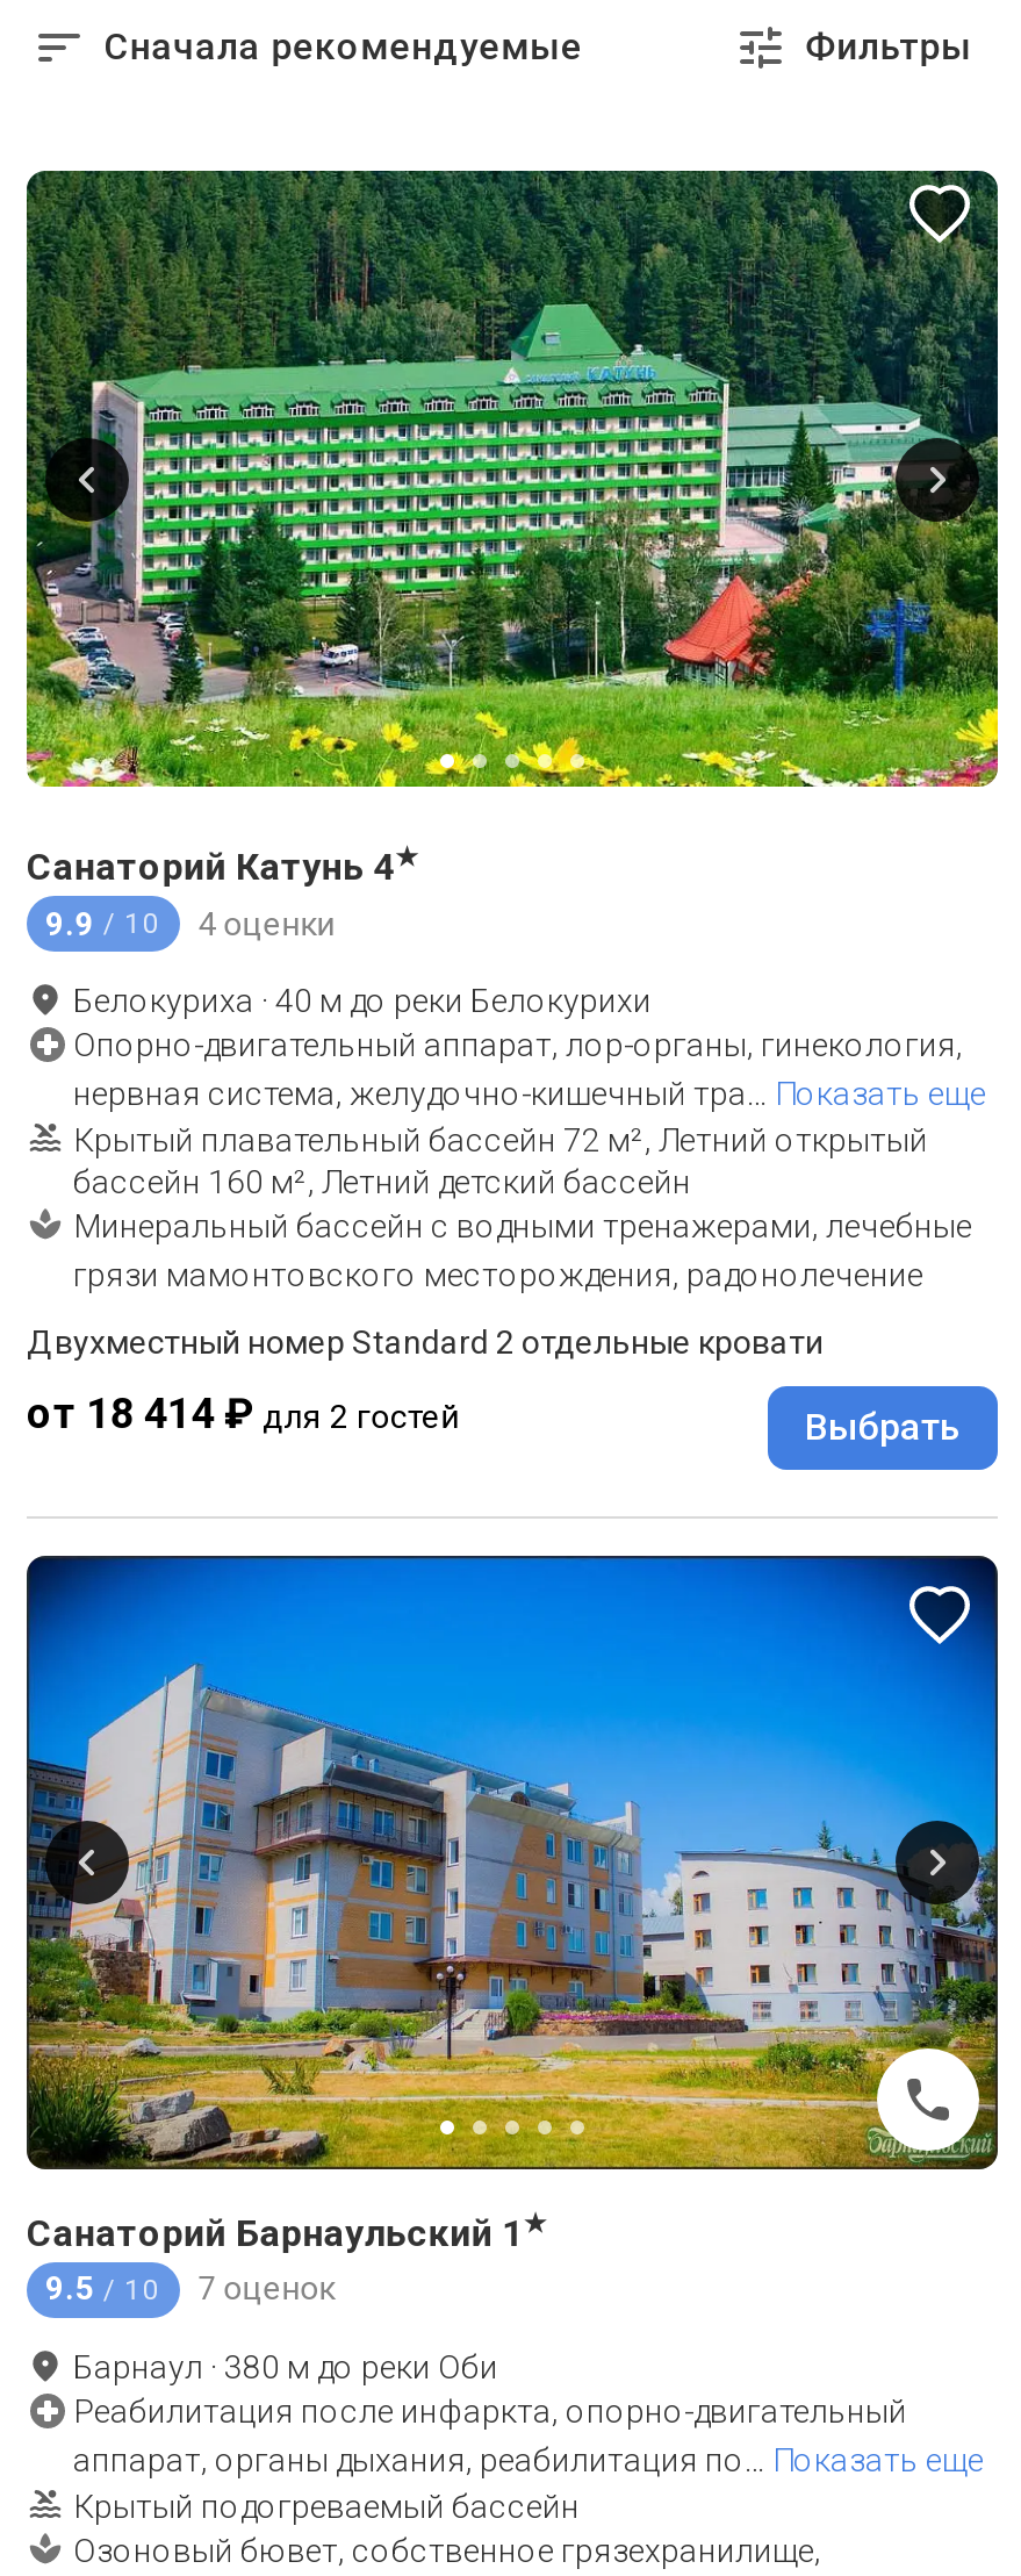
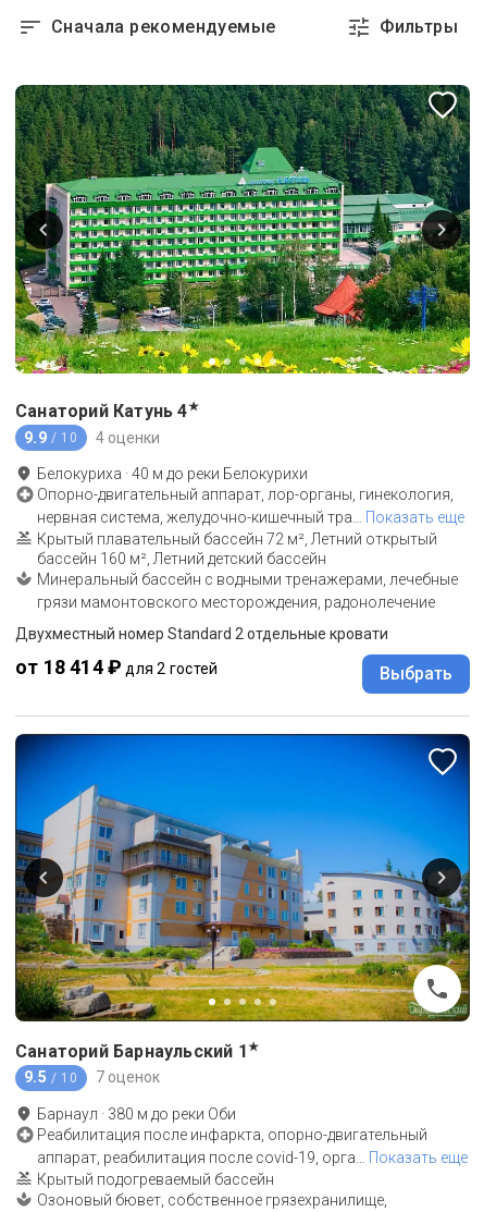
- аппарат, органы дыхания, реабилитация по … Показать еще
+ аппарат, реабилитация после covid-19, орга … Показать еще
